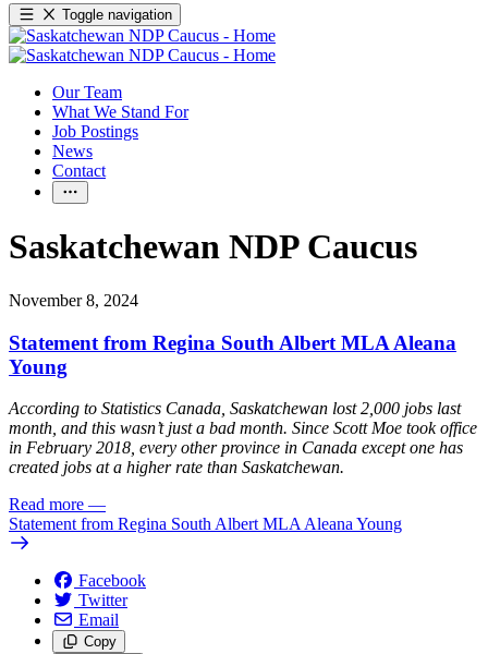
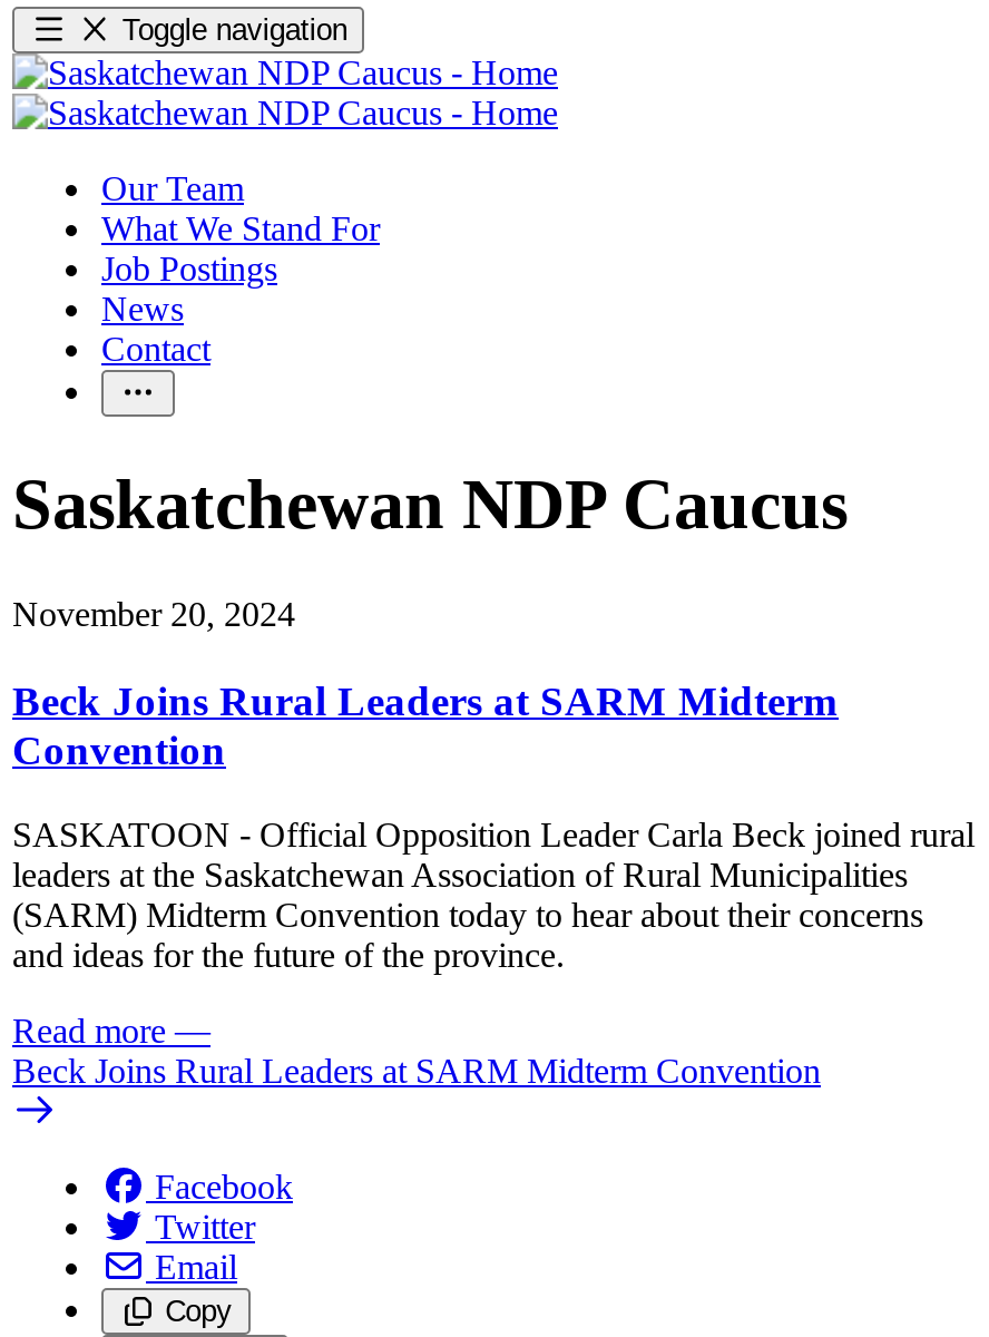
- November 8, 2024
+ November 20, 2024

- Statement from Regina South Albert MLA Aleana
- Young
+ Beck Joins Rural Leaders at SARM Midterm
+ Convention

- According to Statistics Canada, Saskatchewan lost 2,000 jobs last
- month, and this wasn’t just a bad month. Since Scott Moe took office
- in February 2018, every other province in Canada except one has
- created jobs at a higher rate than Saskatchewan.
+ SASKATOON - Official Opposition Leader Carla Beck joined rural
+ leaders at the Saskatchewan Association of Rural Municipalities
+ (SARM) Midterm Convention today to hear about their concerns
+ and ideas for the future of the province.

- Statement from Regina South Albert MLA Aleana Young
+ Beck Joins Rural Leaders at SARM Midterm Convention
